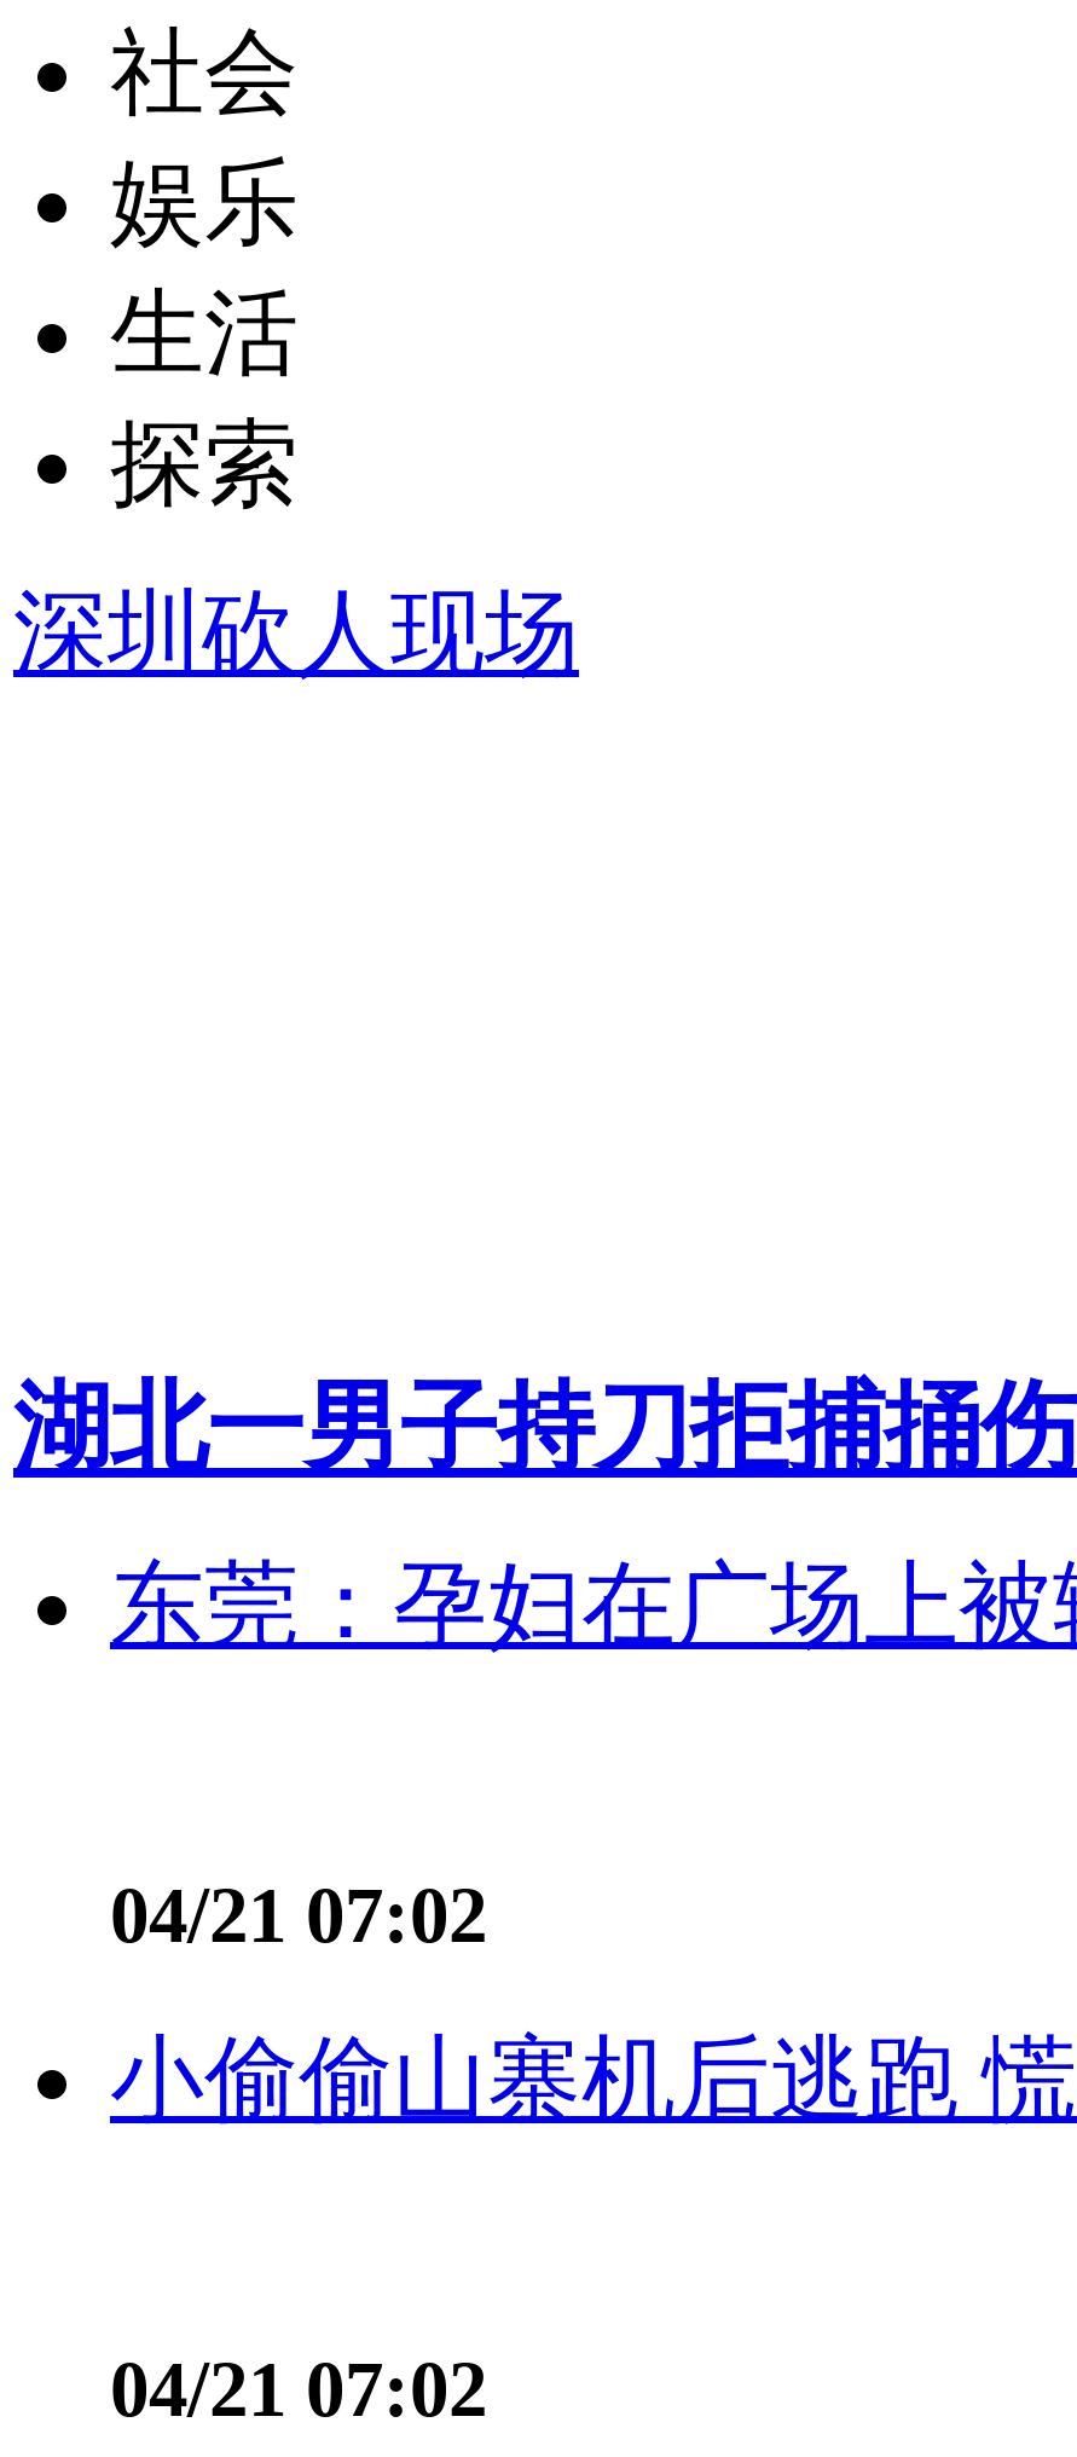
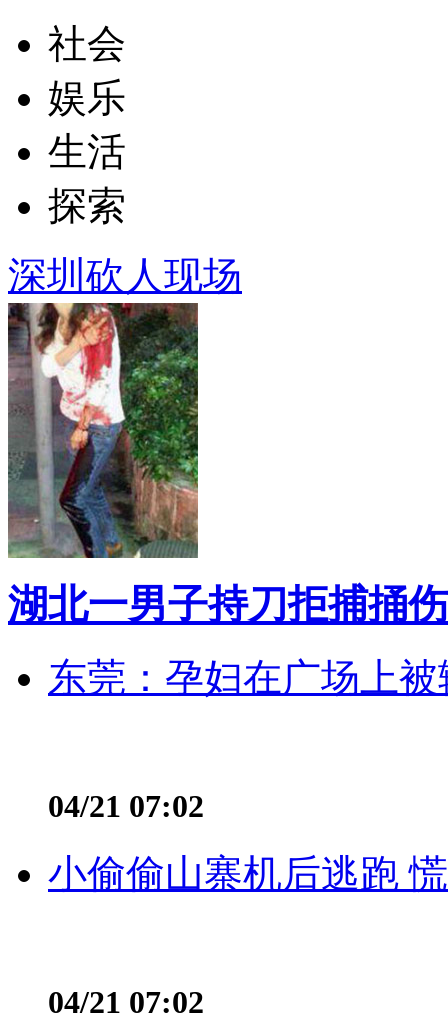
+ [image]
